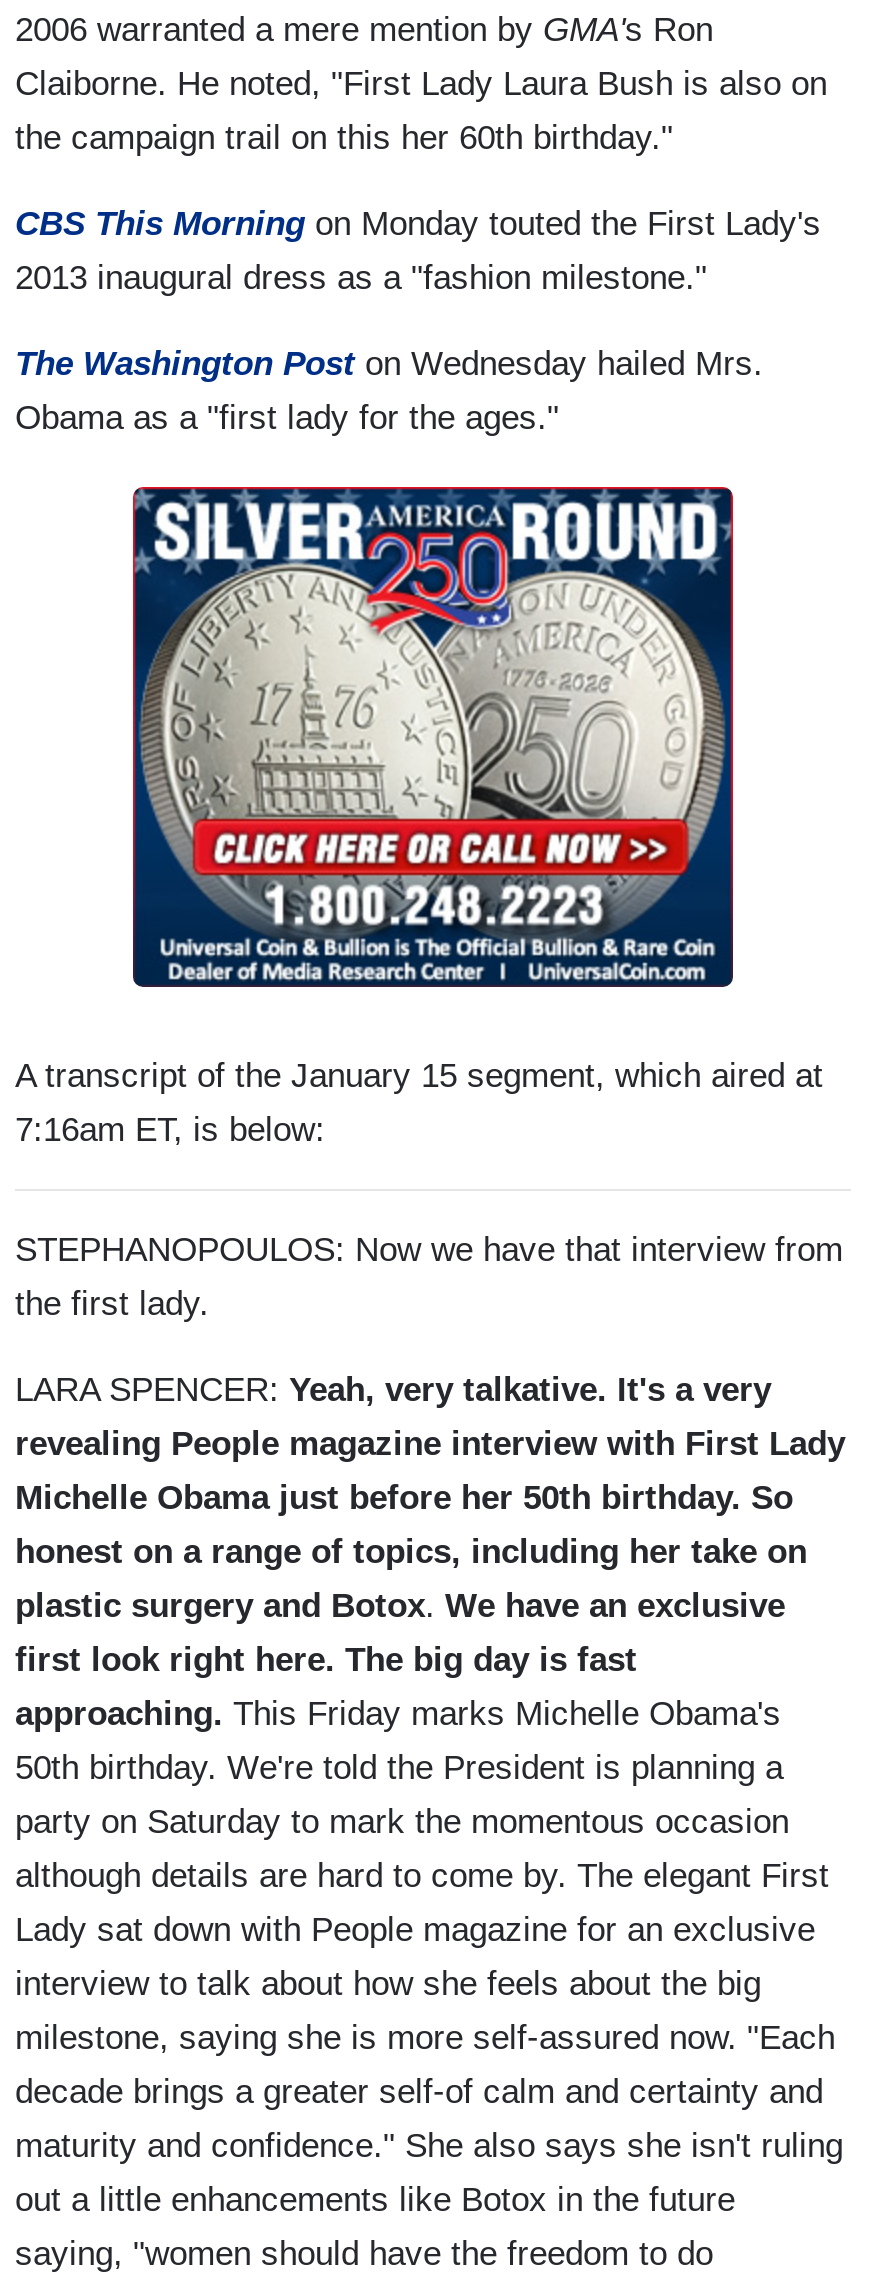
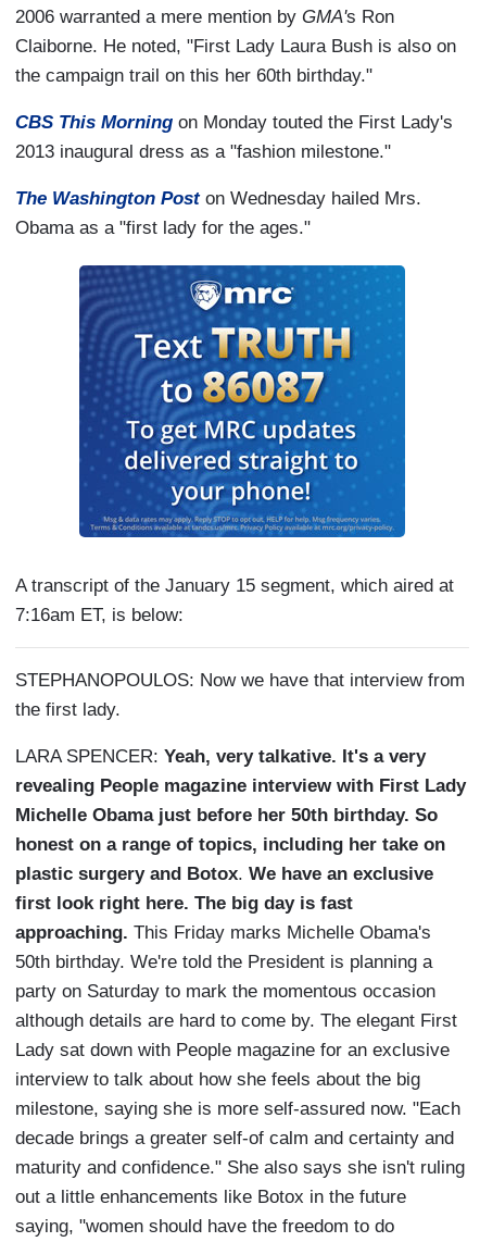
- [image]
+ [image]
